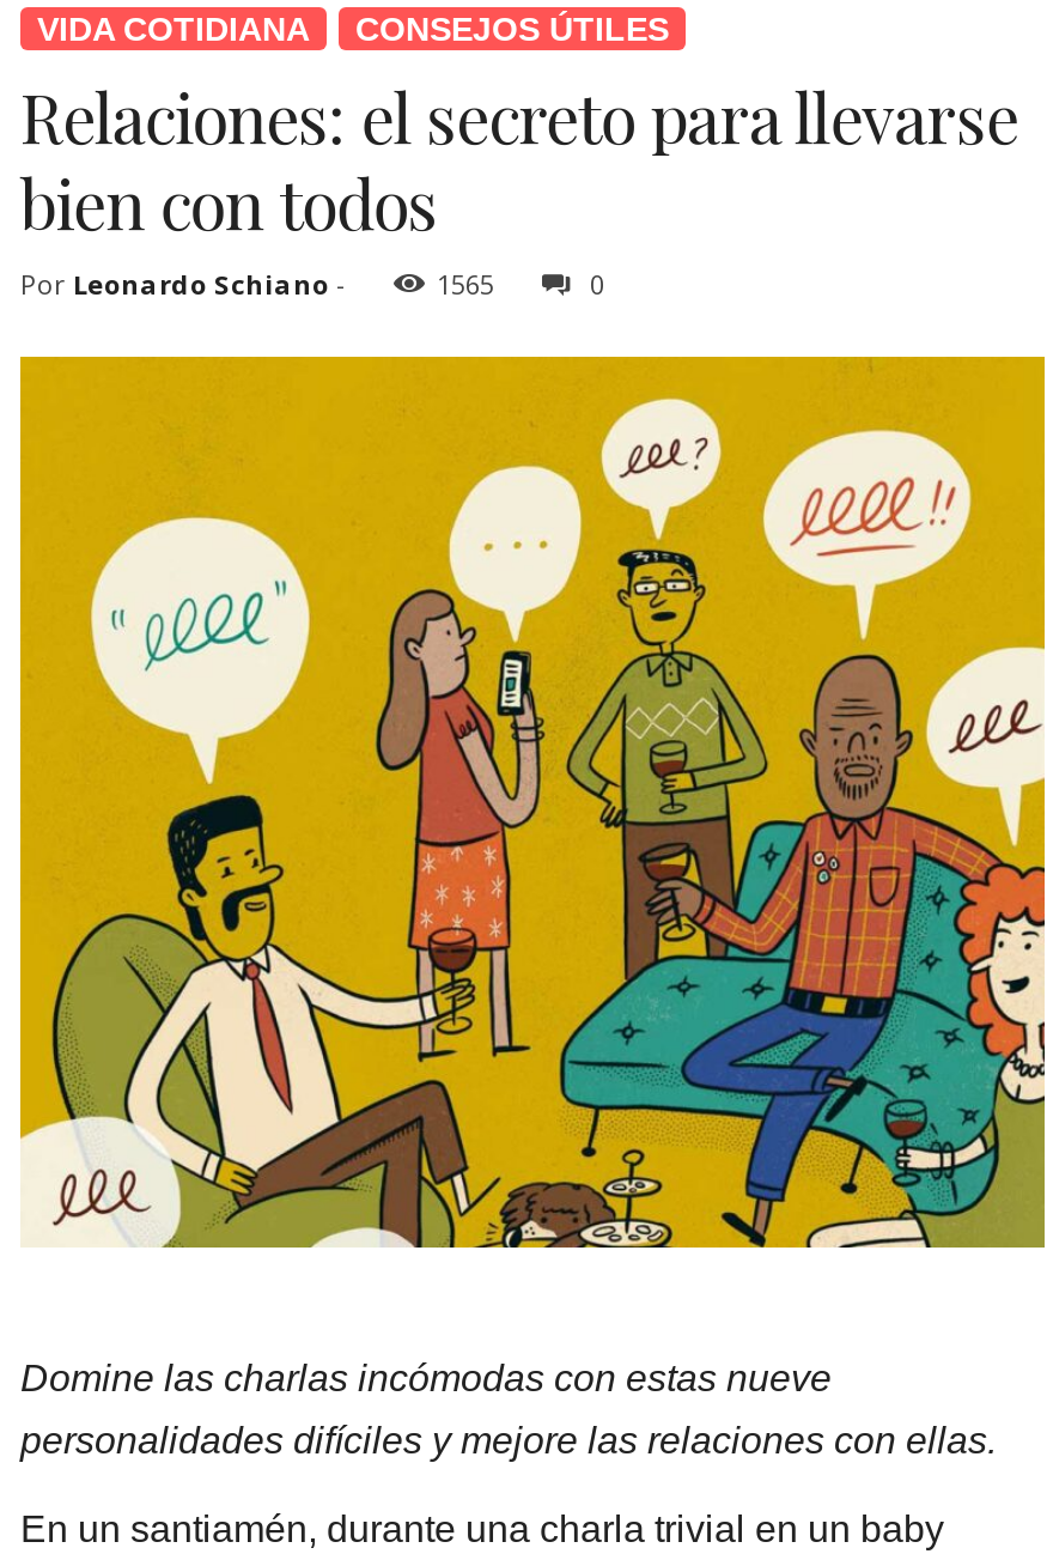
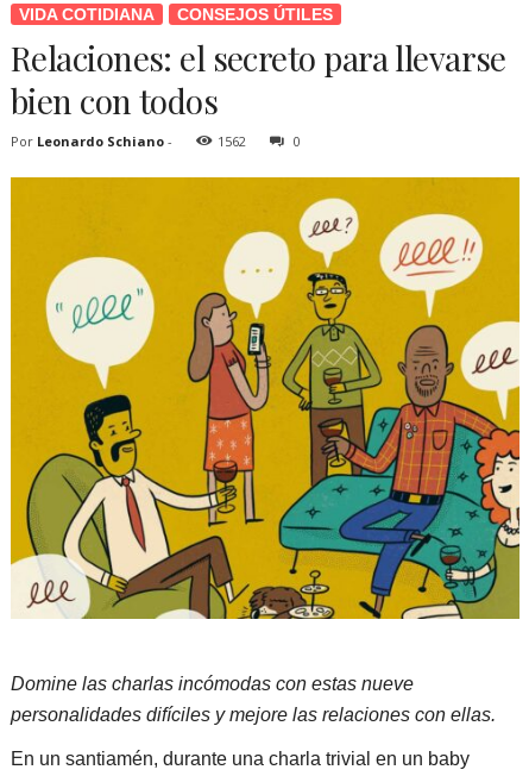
- 1565
+ 1562
